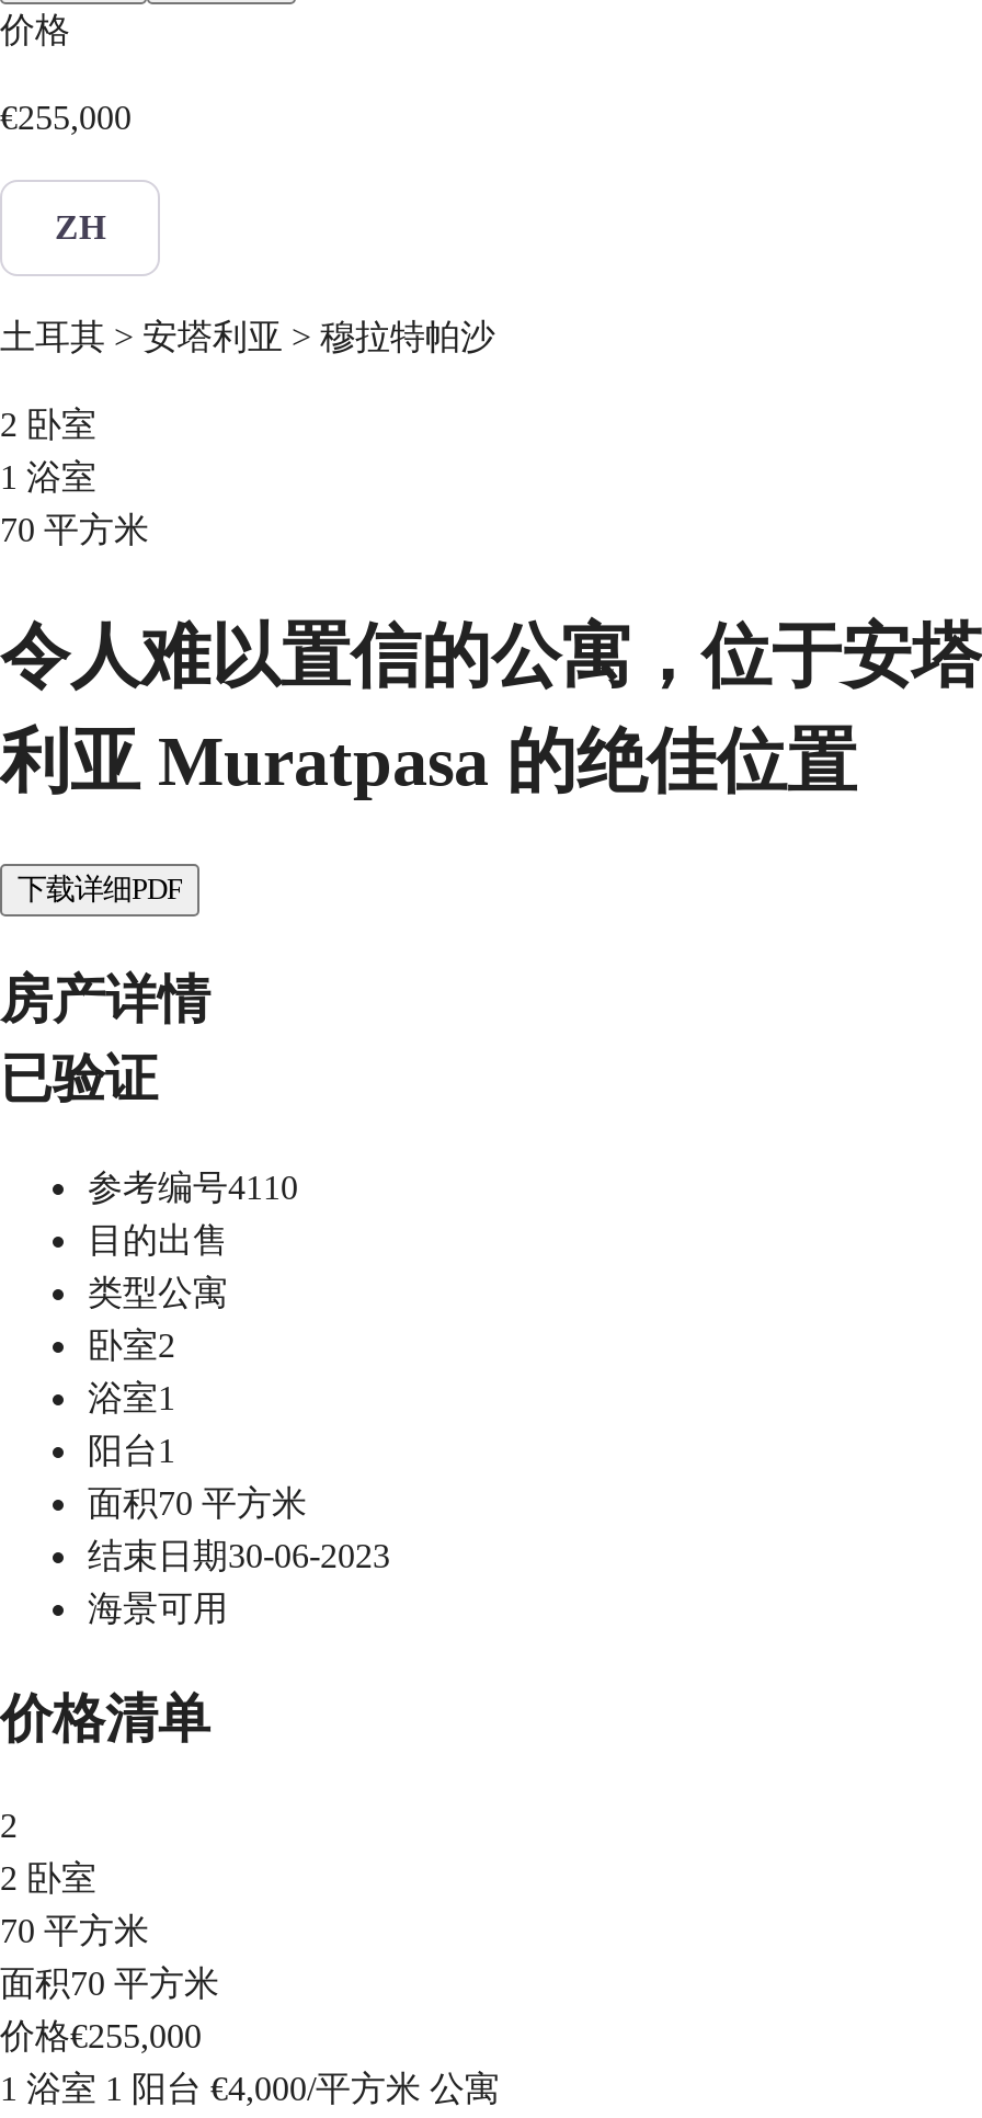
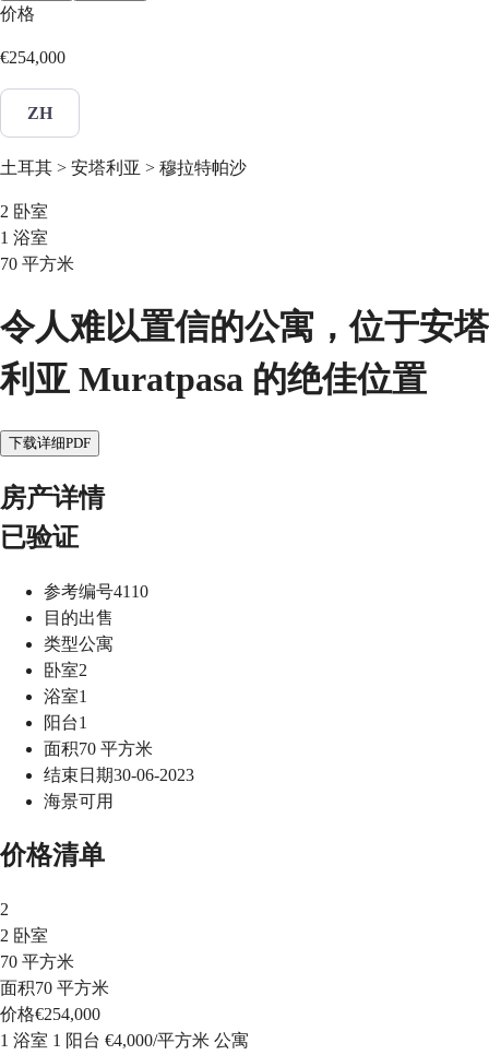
- €255,000
+ €254,000

- 价格€255,000
+ 价格€254,000
